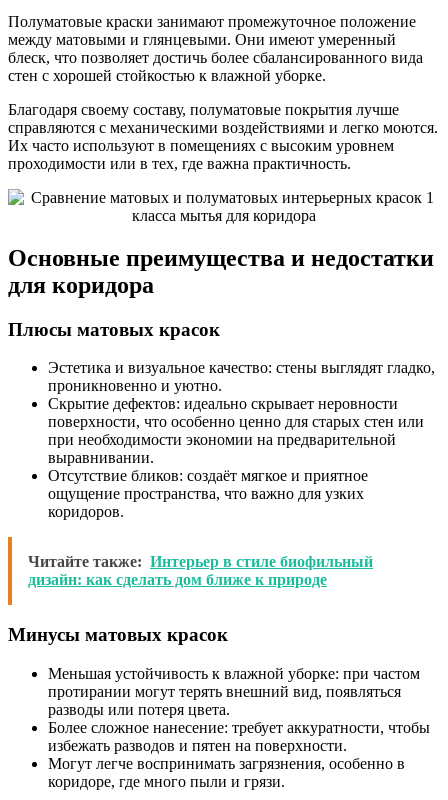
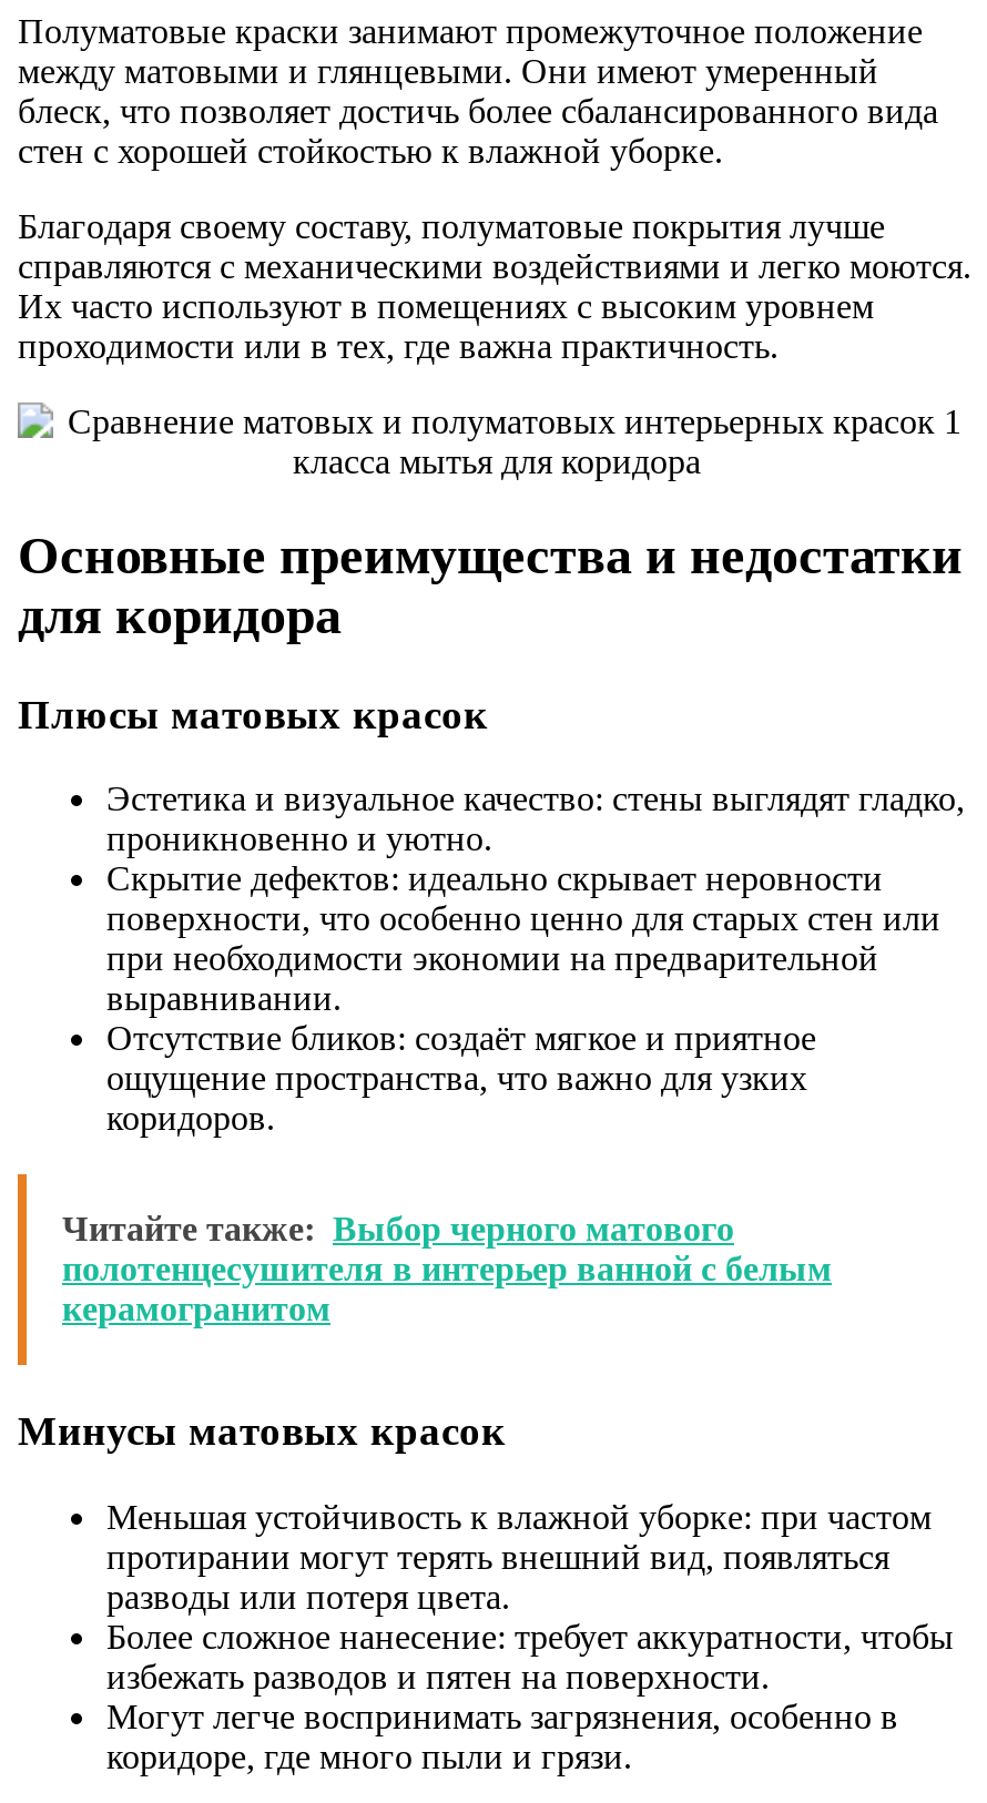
- Читайте также: Интерьер в стиле биофильный
- дизайн: как сделать дом ближе к природе
+ Читайте также: Выбор черного матового
+ полотенцесушителя в интерьер ванной с белым
+ керамогранитом
